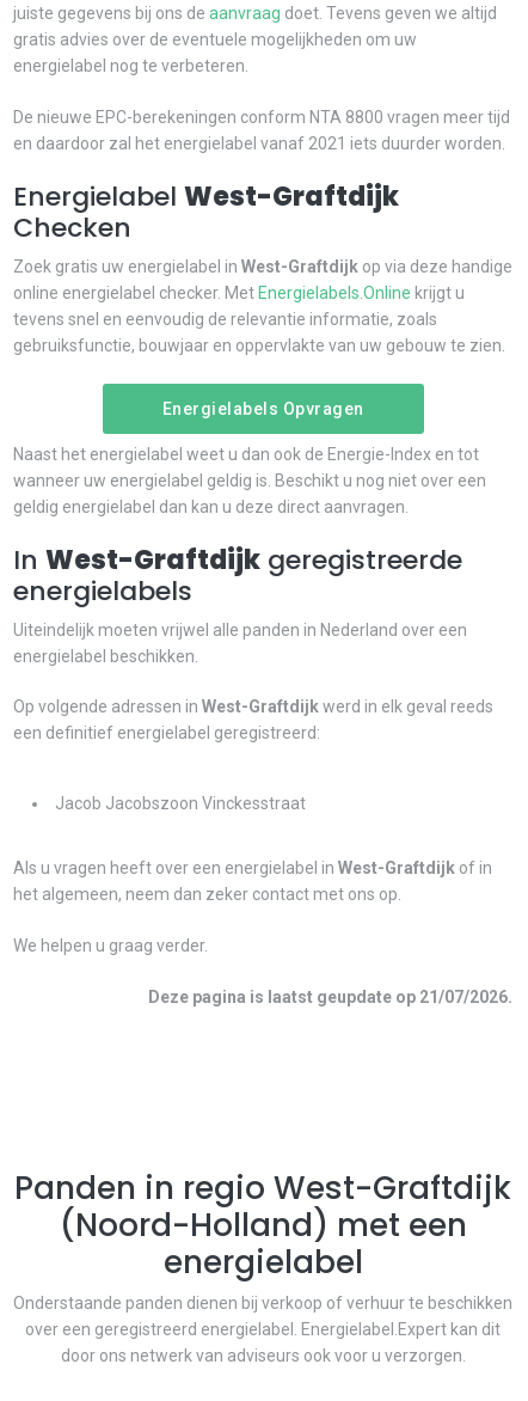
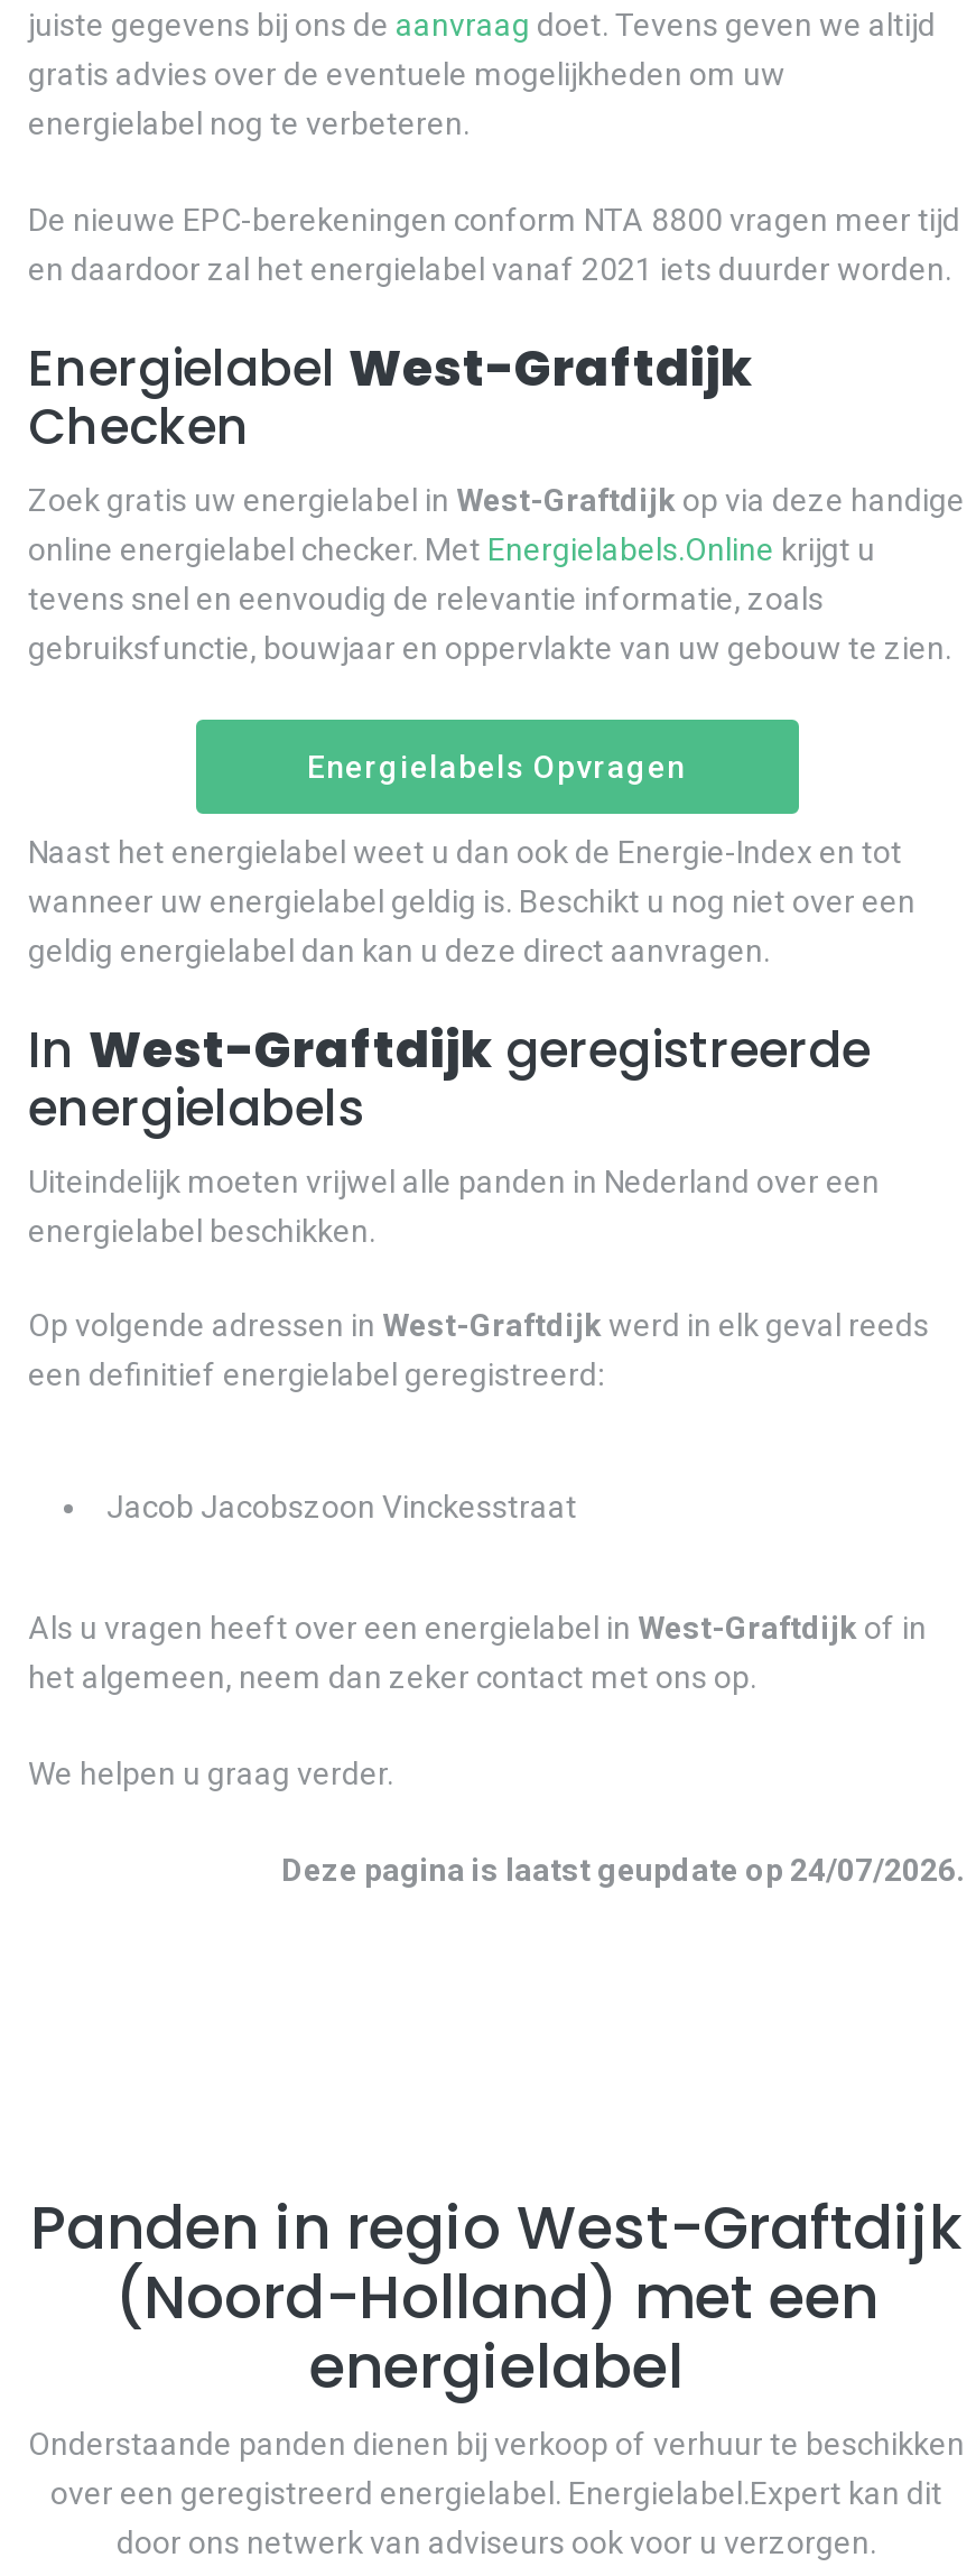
- Deze pagina is laatst geupdate op 21/07/2026.
+ Deze pagina is laatst geupdate op 24/07/2026.
